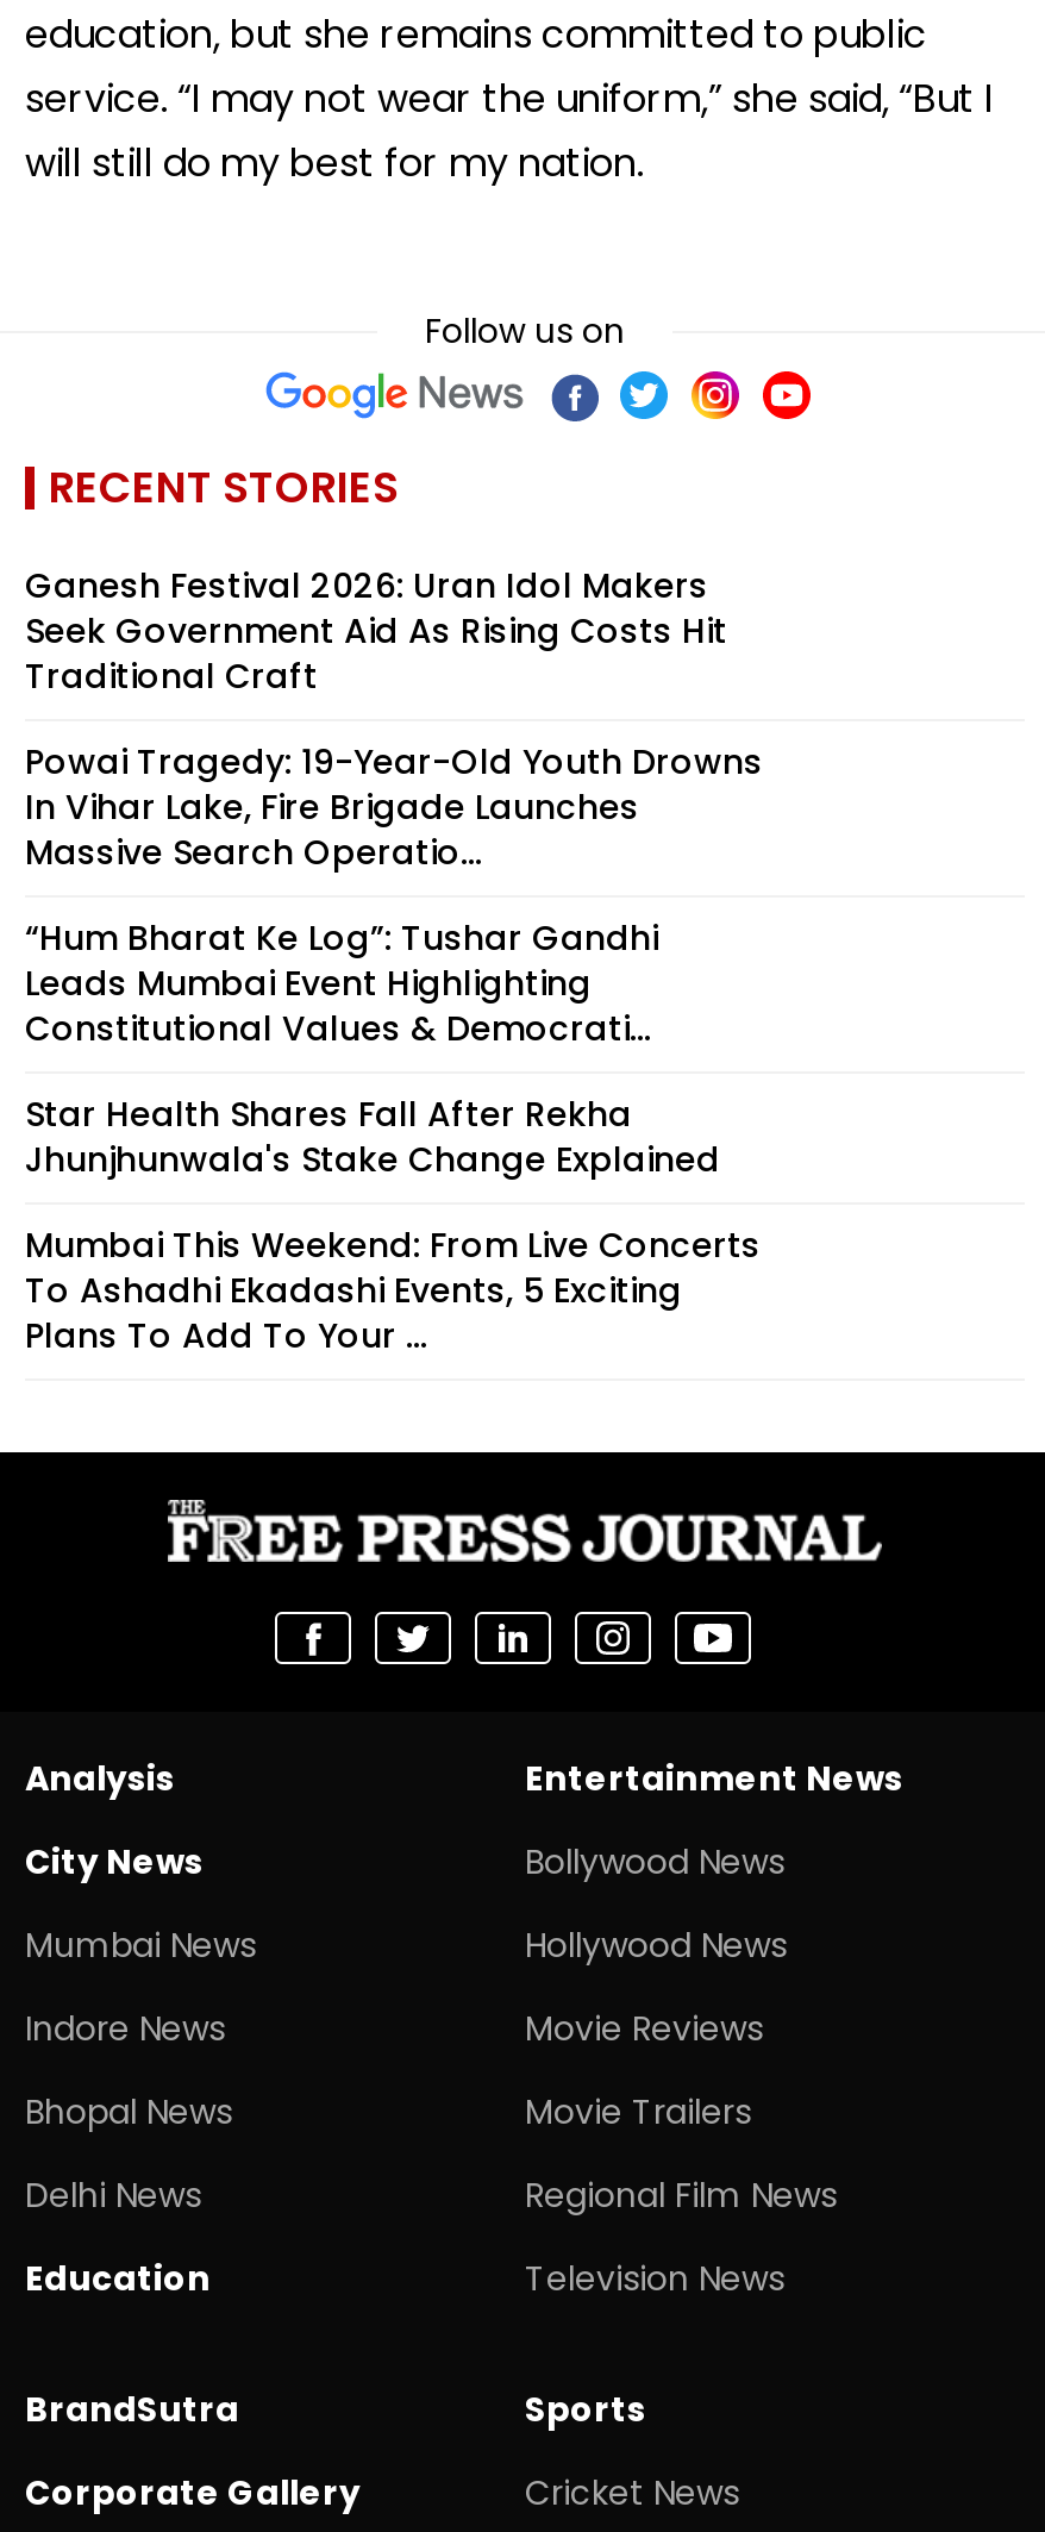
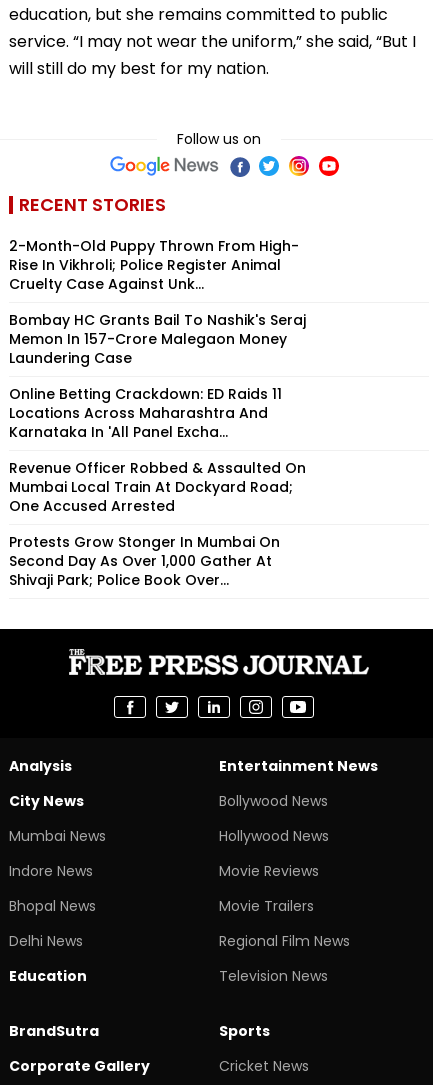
- Ganesh Festival 2026: Uran Idol Makers
- Seek Government Aid As Rising Costs Hit
- Traditional Craft
+ 2-Month-Old Puppy Thrown From High-
+ Rise In Vikhroli; Police Register Animal
+ Cruelty Case Against Unk...

- Powai Tragedy: 19-Year-Old Youth Drowns
- In Vihar Lake, Fire Brigade Launches
- Massive Search Operatio...
+ Bombay HC Grants Bail To Nashik's Seraj
+ Memon In ₹157-Crore Malegaon Money
+ Laundering Case

- “Hum Bharat Ke Log”: Tushar Gandhi
- Leads Mumbai Event Highlighting
- Constitutional Values & Democrati...
+ Online Betting Crackdown: ED Raids 11
+ Locations Across Maharashtra And
+ Karnataka In 'All Panel Excha...

- Star Health Shares Fall After Rekha
- Jhunjhunwala's Stake Change Explained
+ Revenue Officer Robbed & Assaulted On
+ Mumbai Local Train At Dockyard Road;
+ One Accused Arrested

- Mumbai This Weekend: From Live Concerts
- To Ashadhi Ekadashi Events, 5 Exciting
- Plans To Add To Your ...
+ Protests Grow Stonger In Mumbai On
+ Second Day As Over 1,000 Gather At
+ Shivaji Park; Police Book Over...
